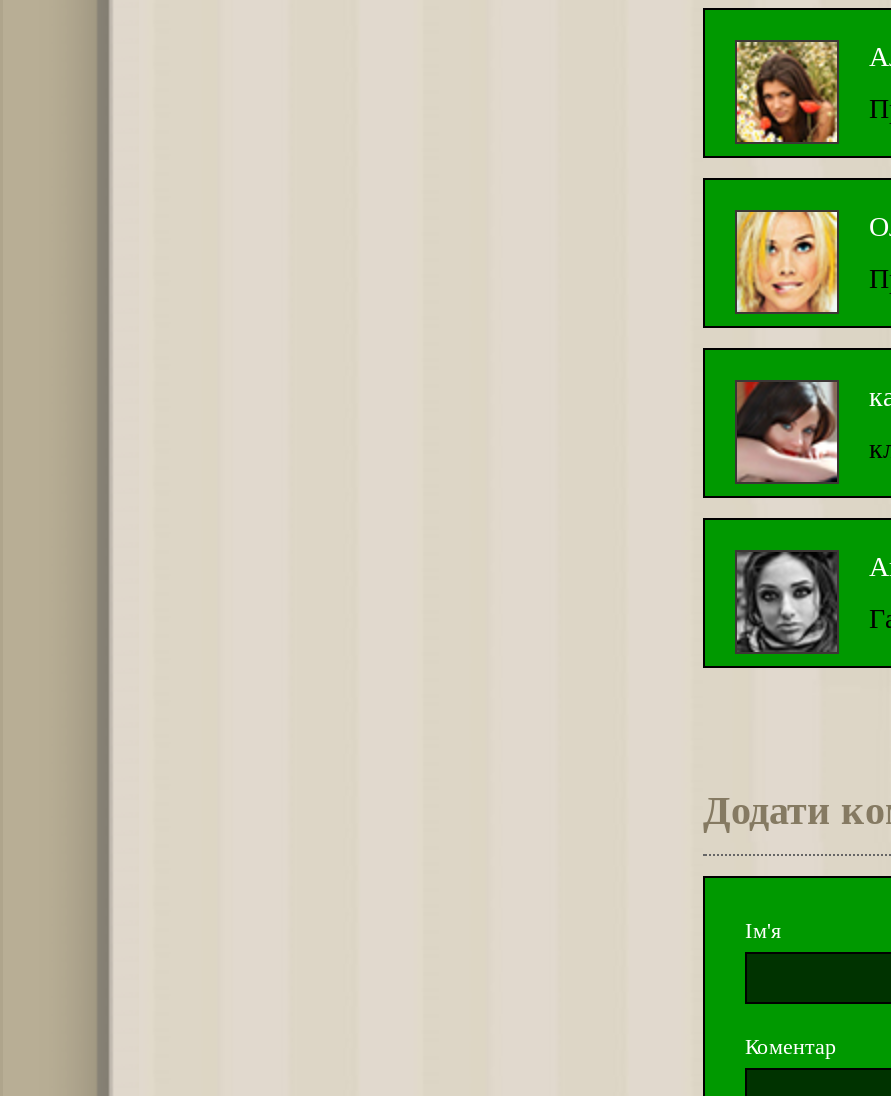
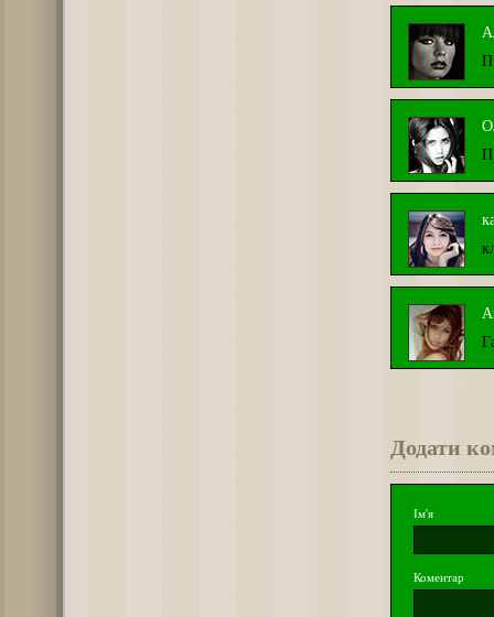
- [image]
+ [image]

- [image]
+ [image]

- [image]
+ [image]

- [image]
+ [image]
